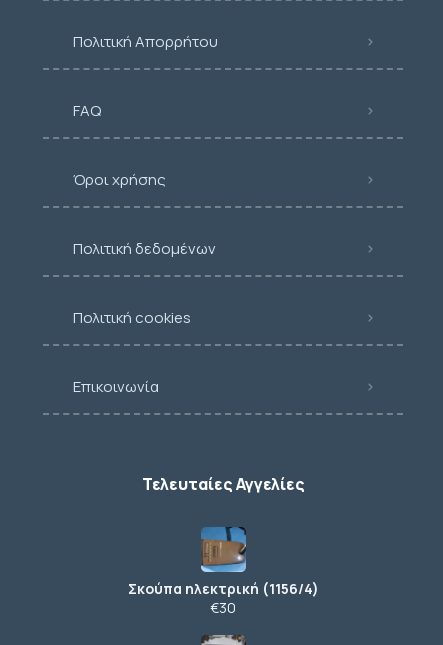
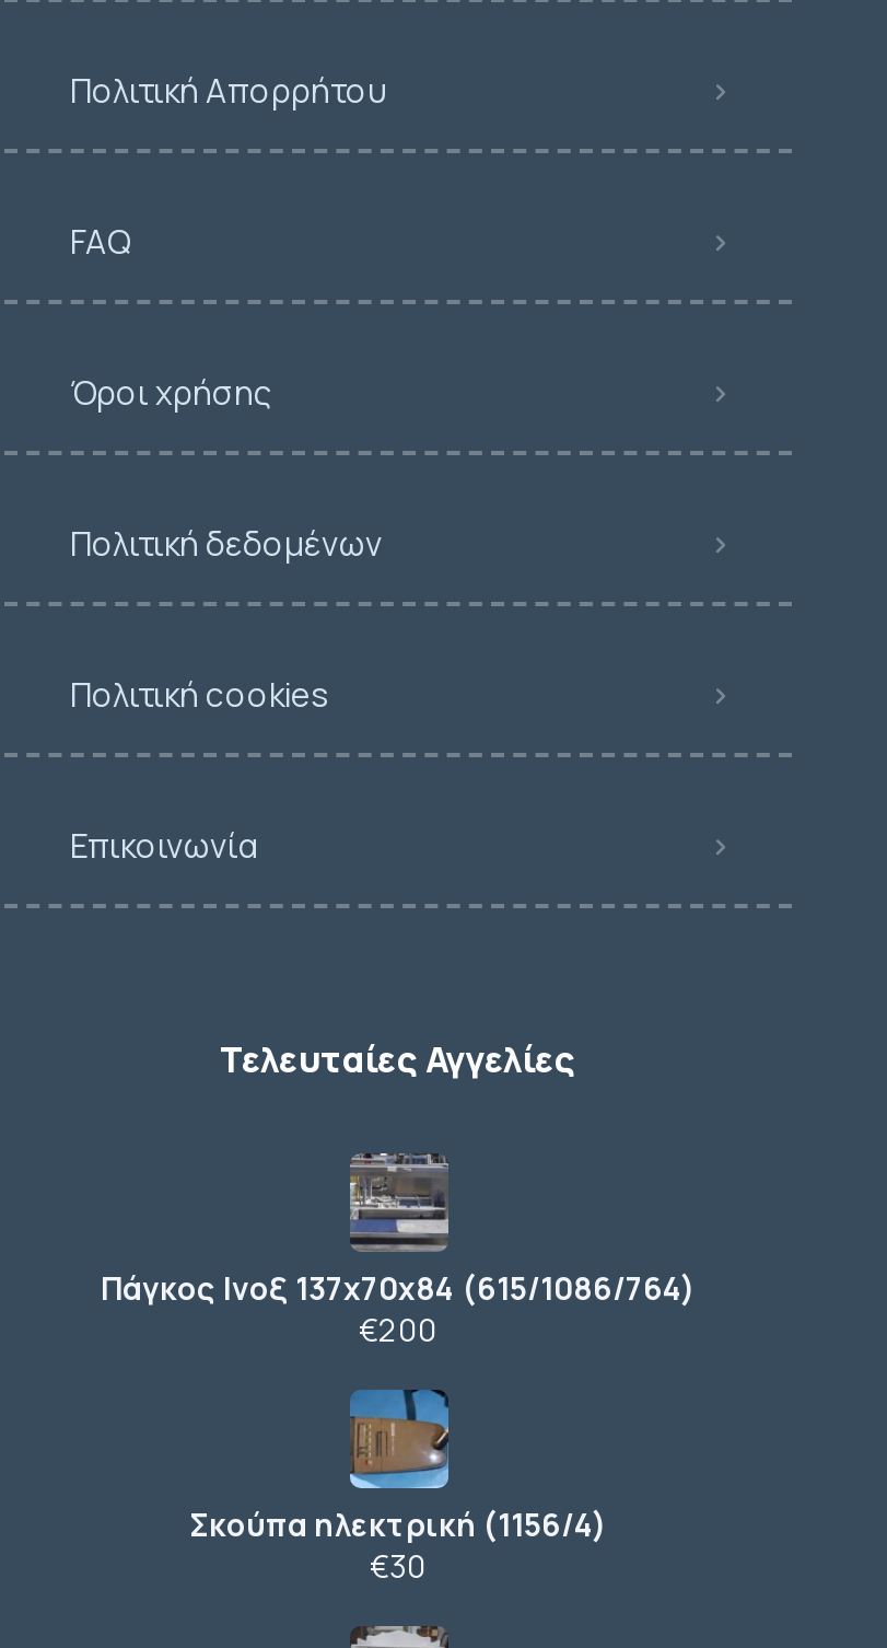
+ [image]
+ Πάγκος Ινοξ 137x70x84 (615/1086/764)
+ €200
